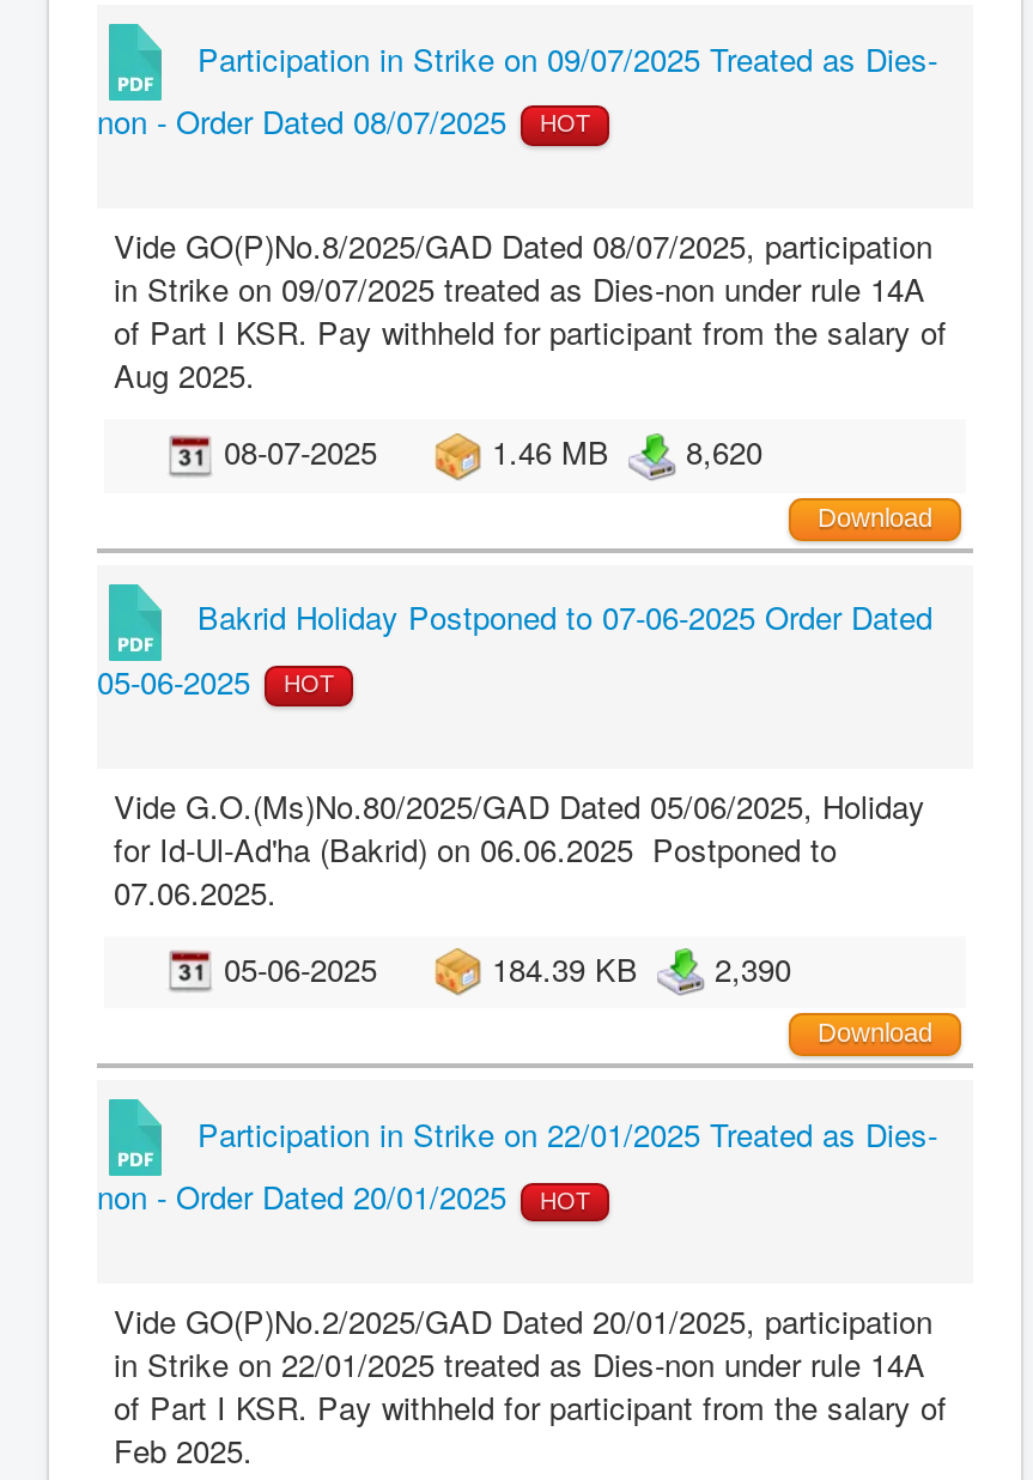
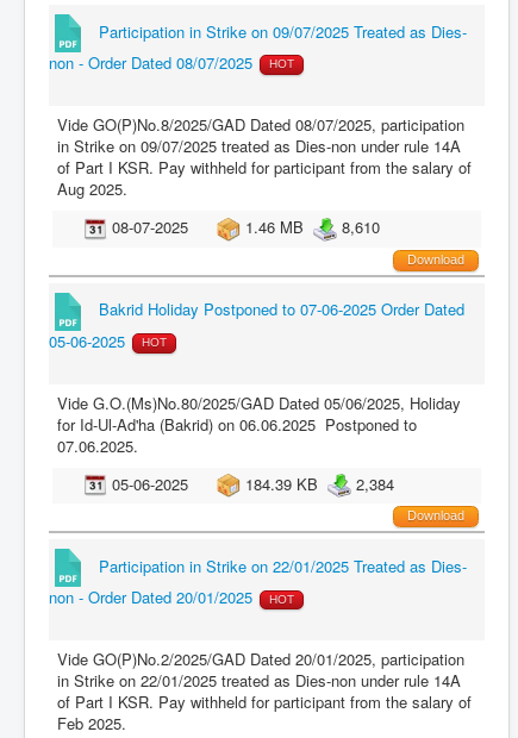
- 1.46 MB 8,620
+ 1.46 MB 8,610

- 184.39 KB 2,390
+ 184.39 KB 2,384
